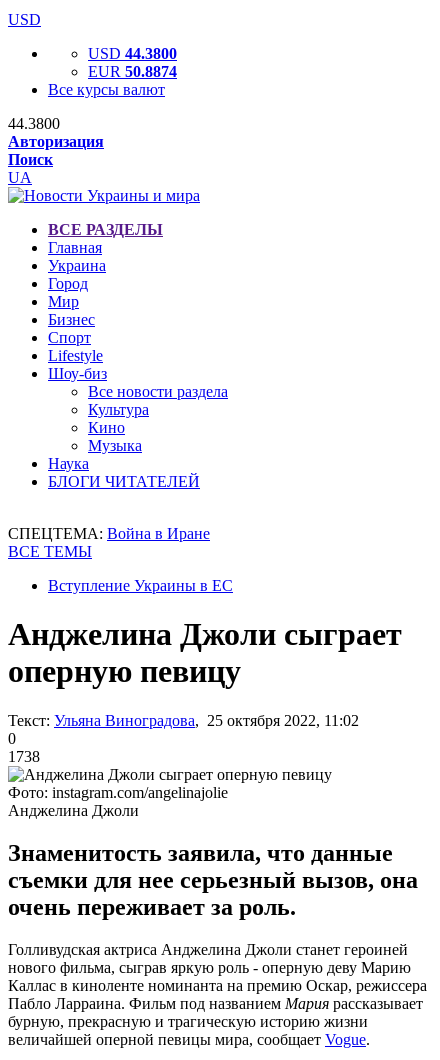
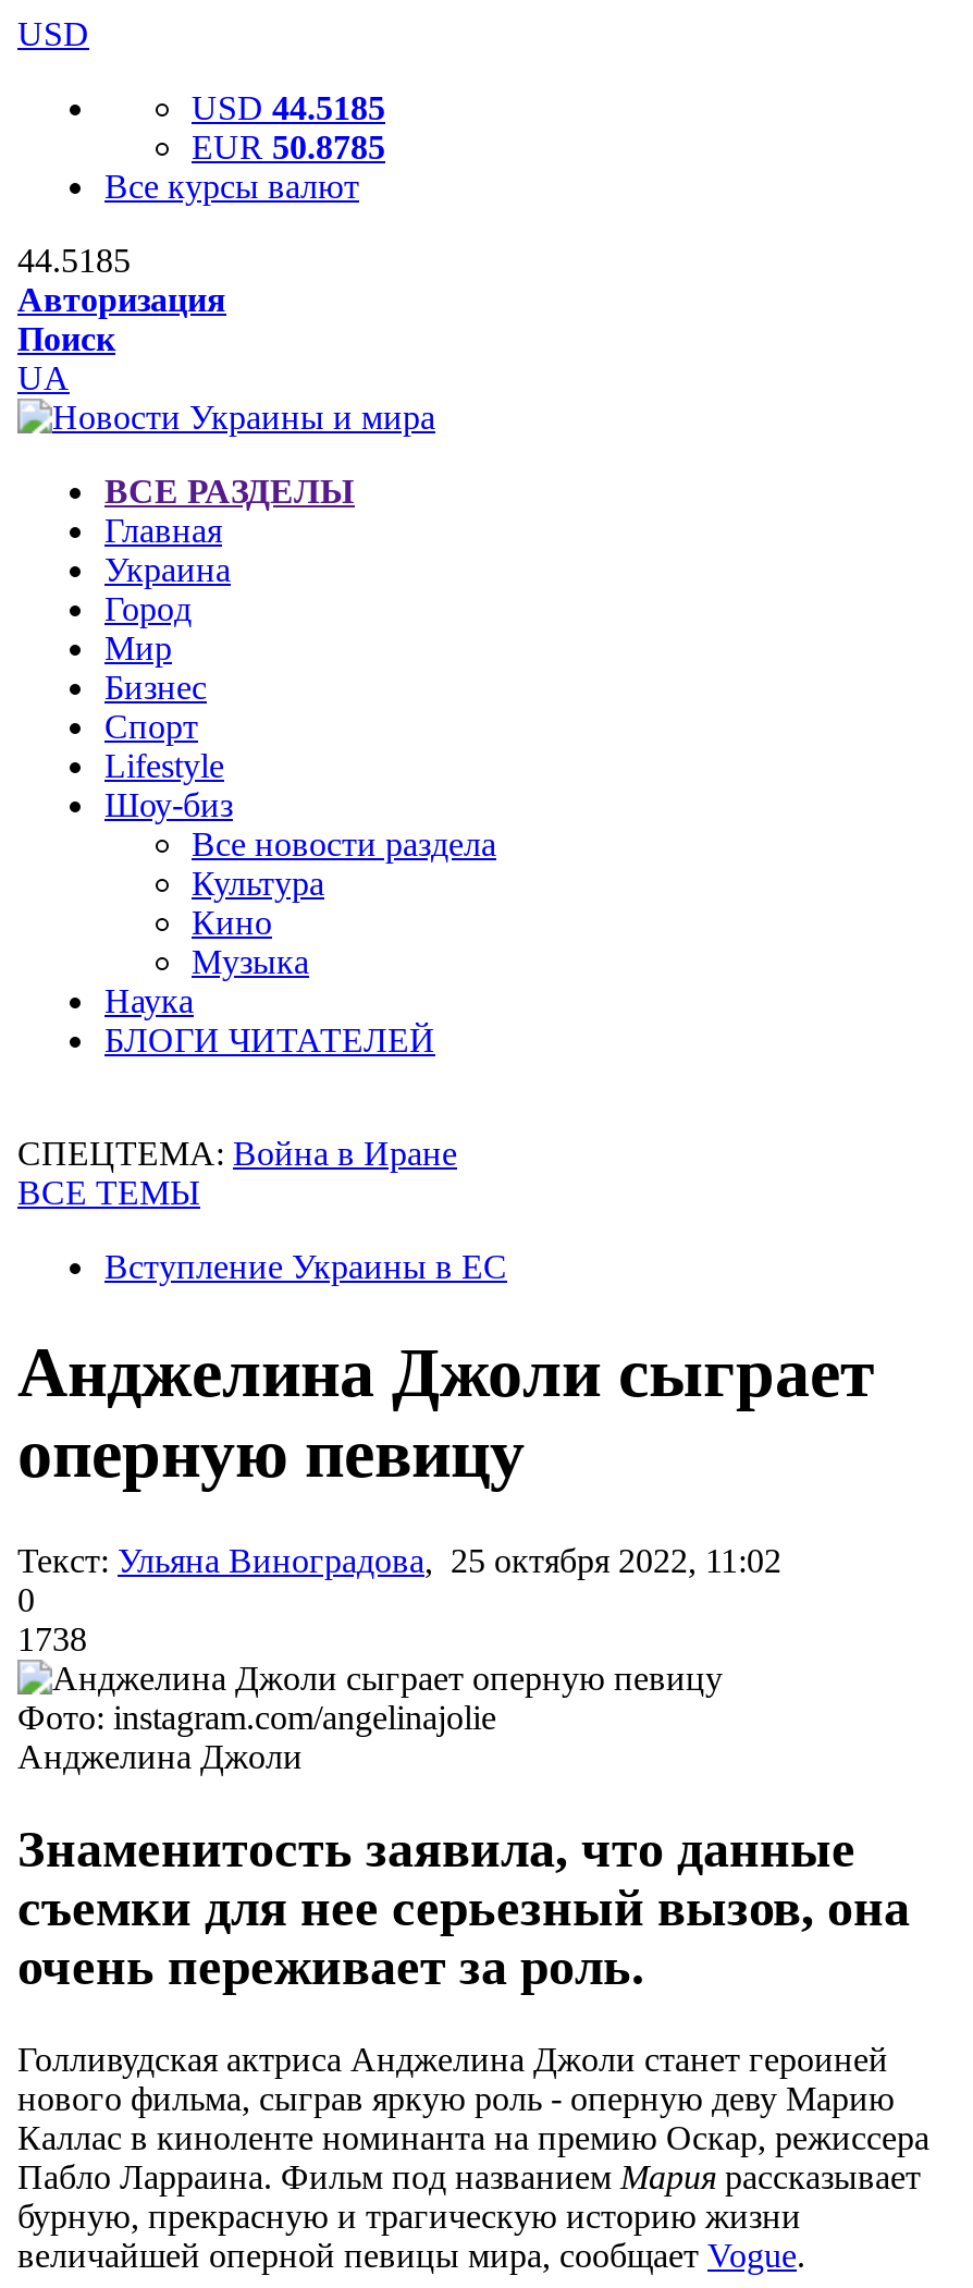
- USD 44.3800
+ USD 44.5185

- EUR 50.8874
+ EUR 50.8785

- 44.3800
+ 44.5185
